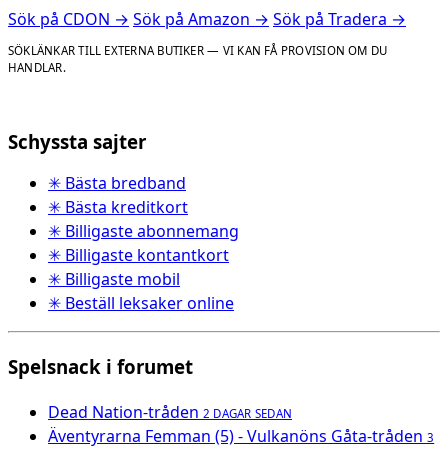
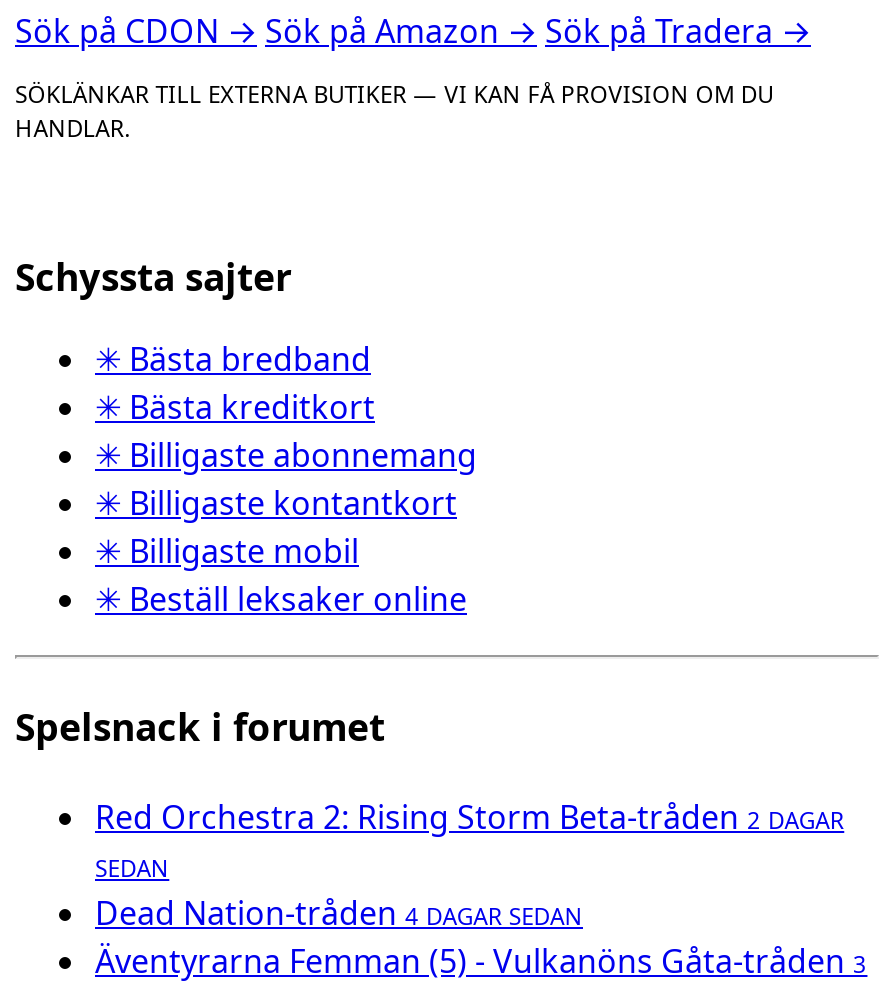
- Dead Nation-tråden 2 DAGAR SEDAN
+ Red Orchestra 2: Rising Storm Beta-tråden 2 DAGAR
+ SEDAN
+ Dead Nation-tråden 4 DAGAR SEDAN
